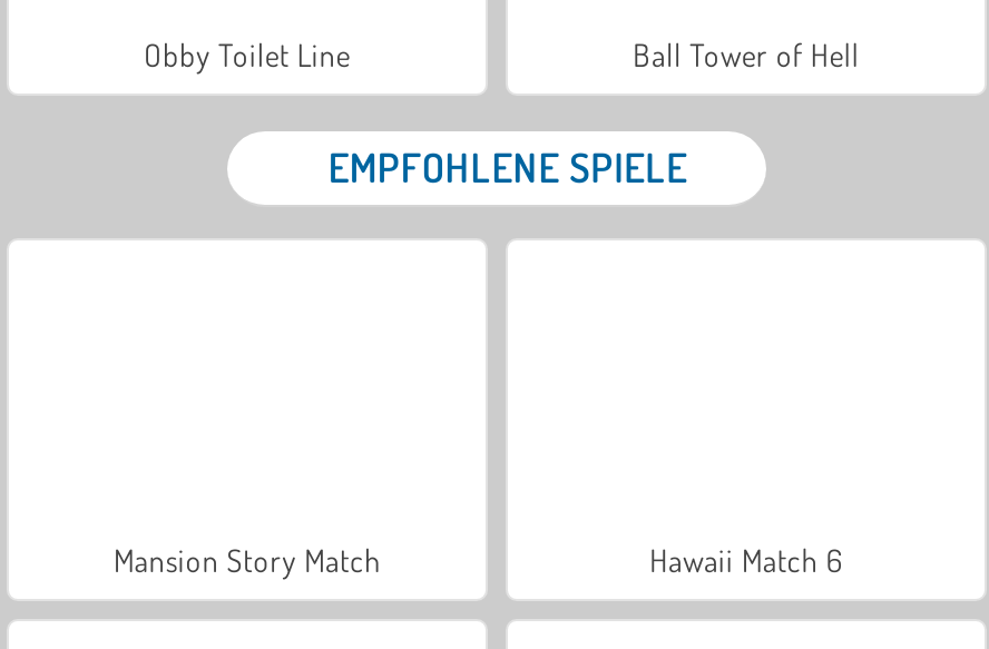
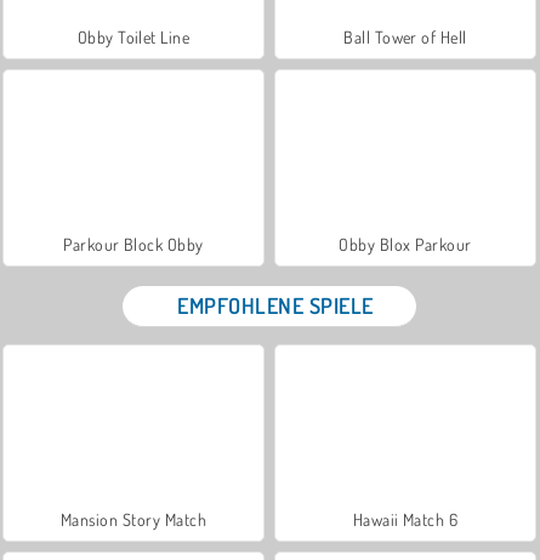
+ Parkour Block Obby
+ Obby Blox Parkour
